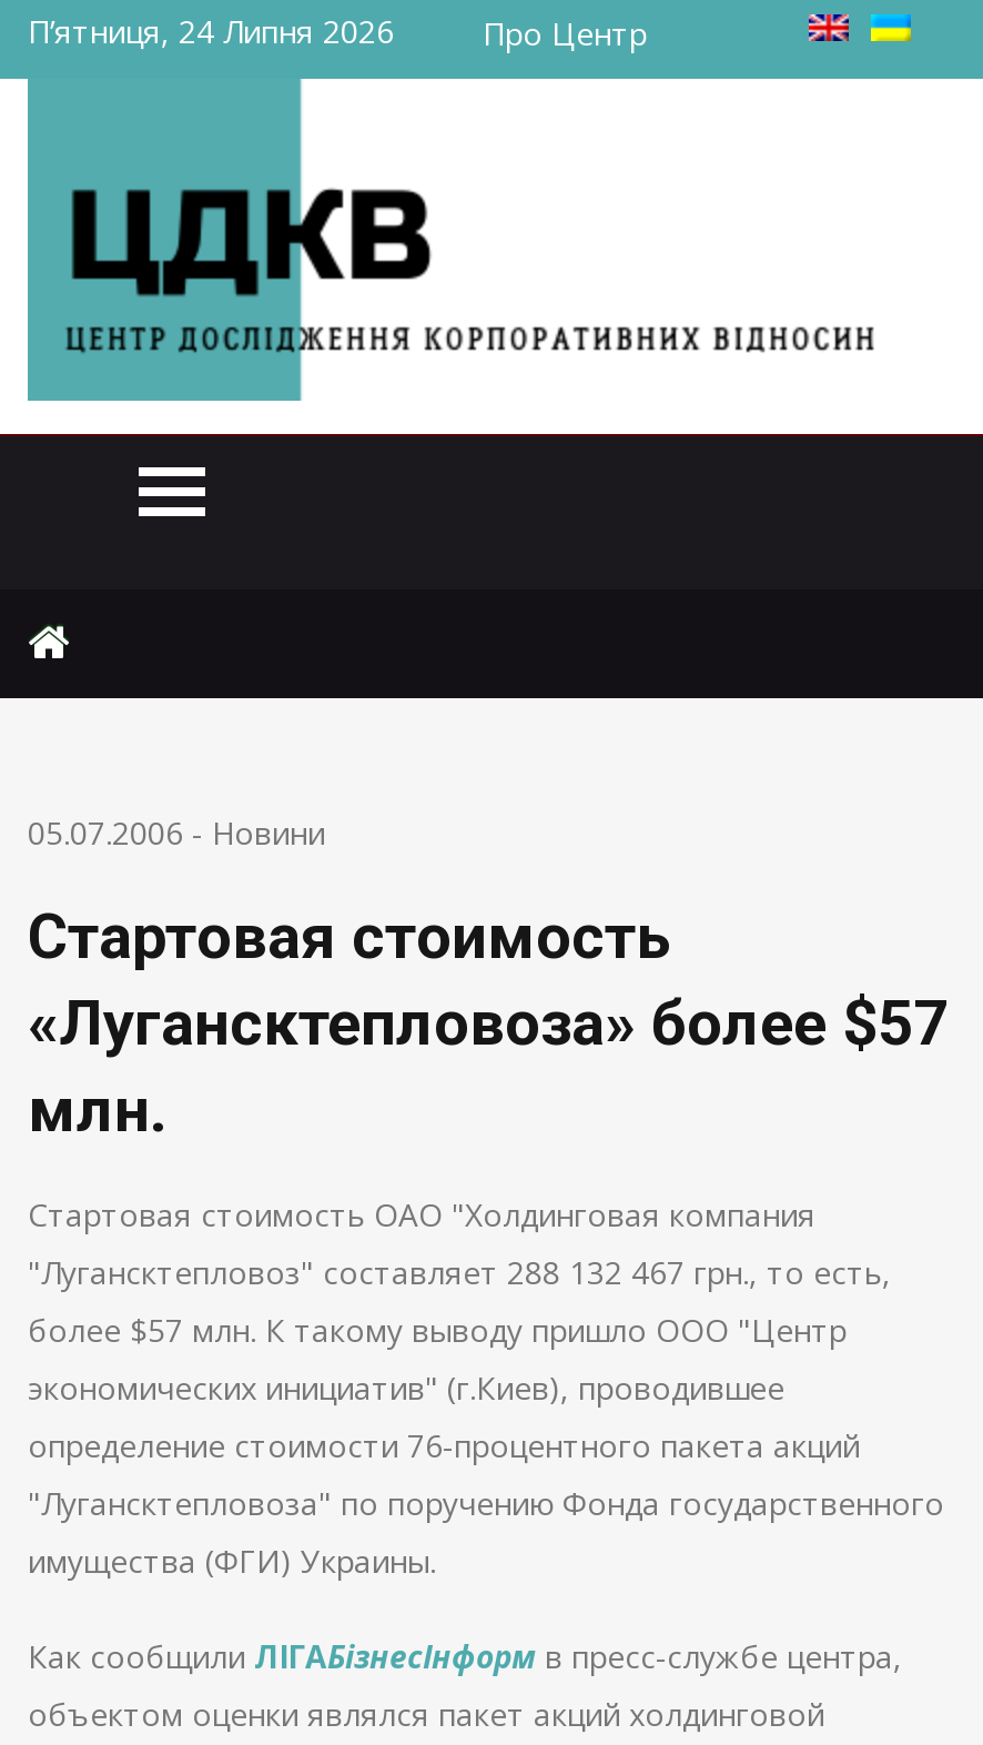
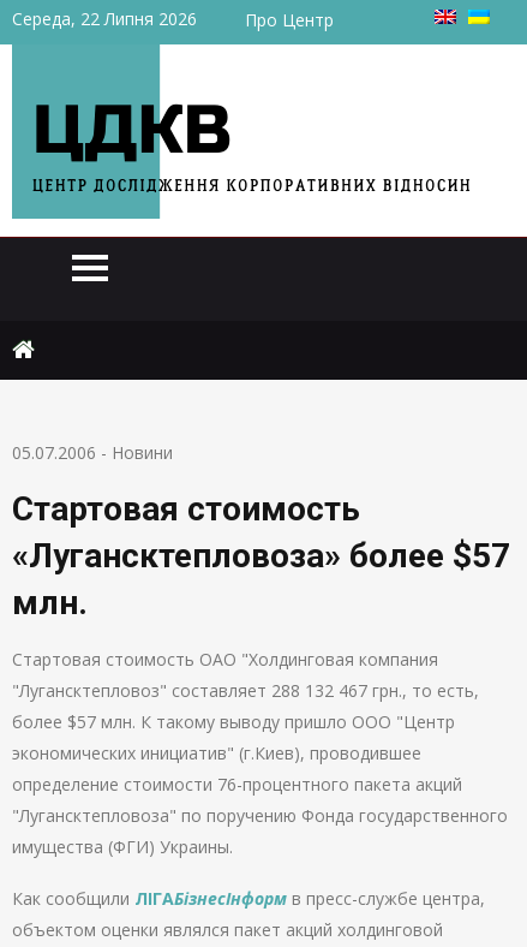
- П’ятниця, 24 Липня 2026
+ Середа, 22 Липня 2026
